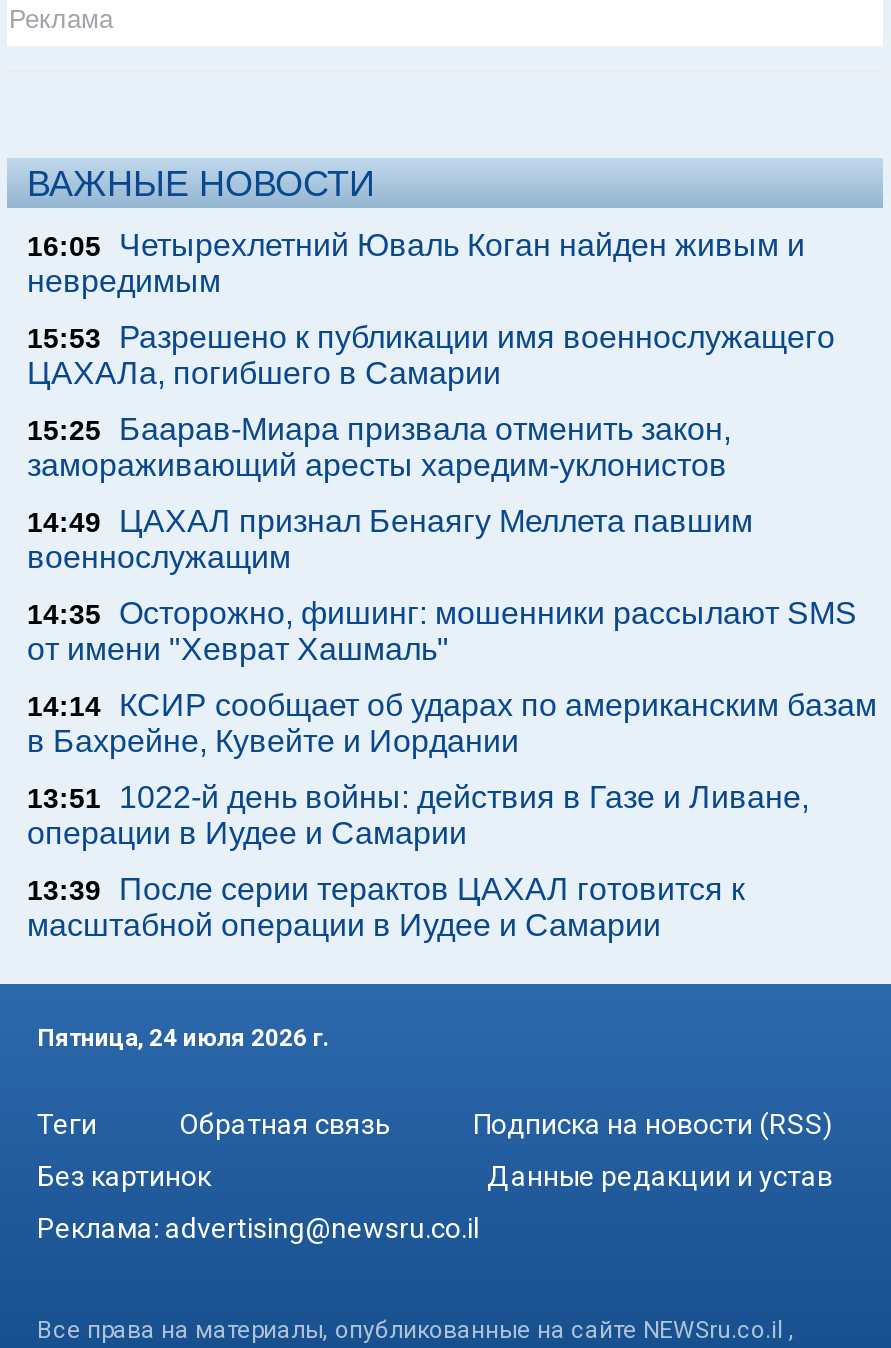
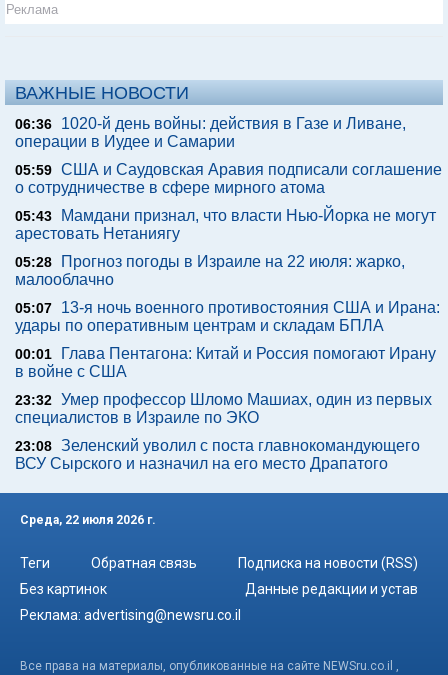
- 16:05 Четырехлетний Юваль Коган найден живым и
- невредимым
- 15:53 Разрешено к публикации имя военнослужащего
- ЦАХАЛа, погибшего в Самарии
- 15:25 Баарав-Миара призвала отменить закон,
- замораживающий аресты харедим-уклонистов
- 14:49 ЦАХАЛ признал Бенаягу Меллета павшим
- военнослужащим
- 14:35 Осторожно, фишинг: мошенники рассылают SMS
- от имени "Хеврат Хашмаль"
- 14:14 КСИР сообщает об ударах по американским базам
- в Бахрейне, Кувейте и Иордании
- 13:51 1022-й день войны: действия в Газе и Ливане,
+ 06:36 1020-й день войны: действия в Газе и Ливане,

moved up: операции в Иудее и Самарии

- 13:39 После серии терактов ЦАХАЛ готовится к
- масштабной операции в Иудее и Самарии
- Пятница, 24 июля 2026 г.
+ 05:59 США и Саудовская Аравия подписали соглашение
+ о сотрудничестве в сфере мирного атома
+ 05:43 Мамдани признал, что власти Нью-Йорка не могут
+ арестовать Нетаниягу
+ 05:28 Прогноз погоды в Израиле на 22 июля: жарко,
+ малооблачно
+ 05:07 13-я ночь военного противостояния США и Ирана:
+ удары по оперативным центрам и складам БПЛА
+ 00:01 Глава Пентагона: Китай и Россия помогают Ирану
+ в войне с США
+ 23:32 Умер профессор Шломо Машиах, один из первых
+ специалистов в Израиле по ЭКО
+ 23:08 Зеленский уволил с поста главнокомандующего
+ ВСУ Сырского и назначил на его место Драпатого
+ Среда, 22 июля 2026 г.
